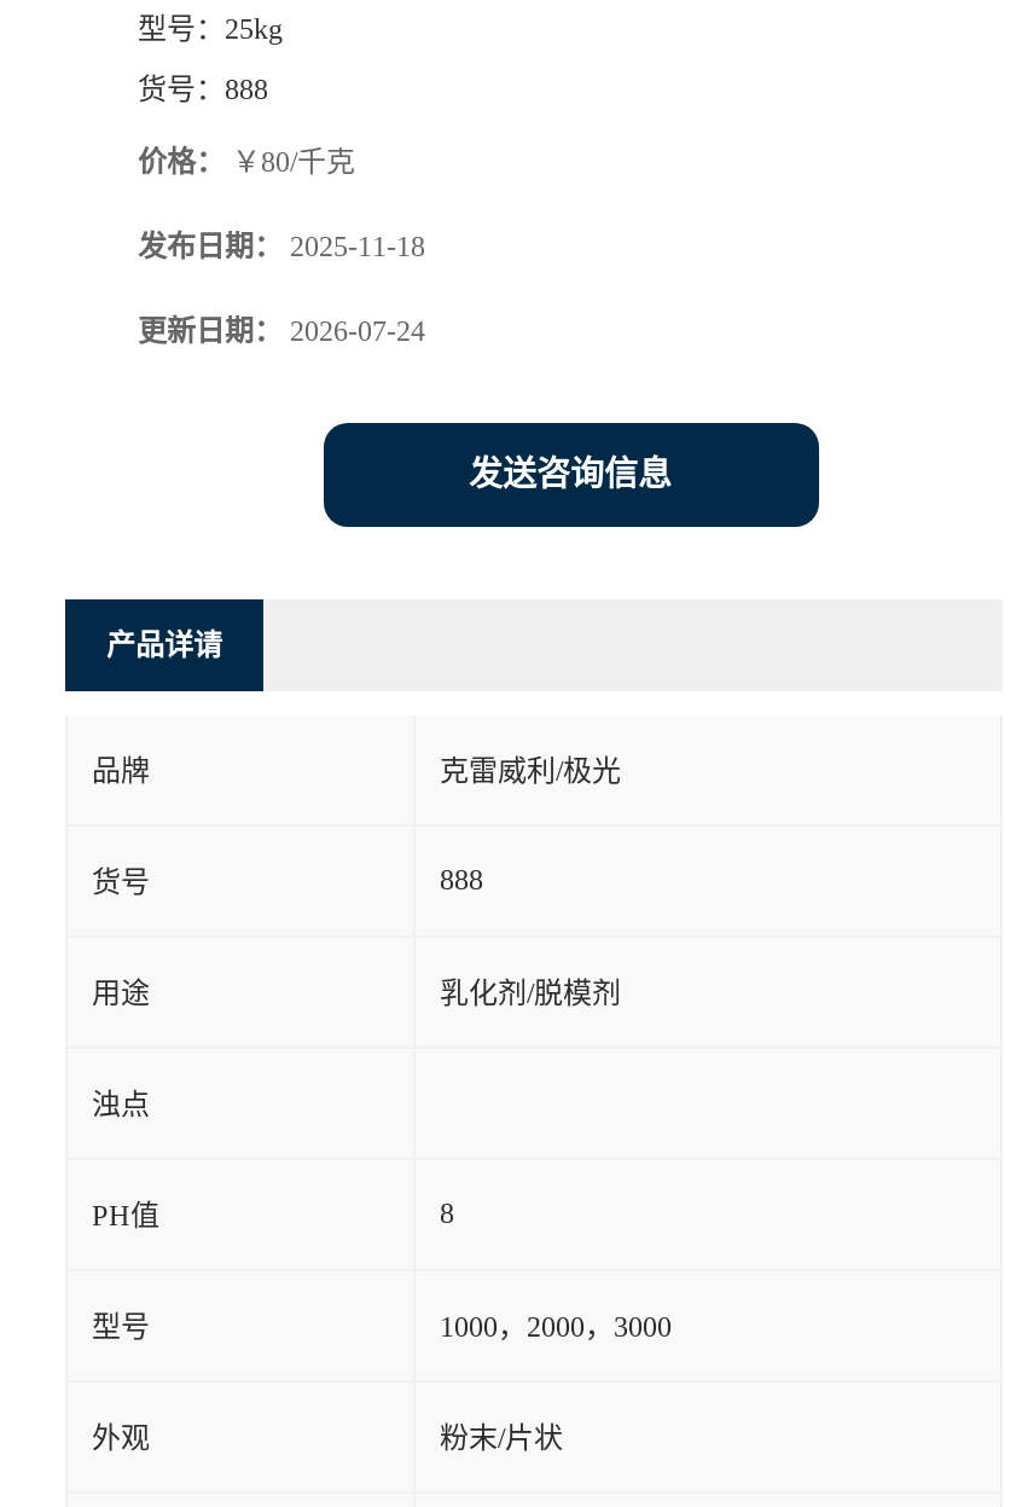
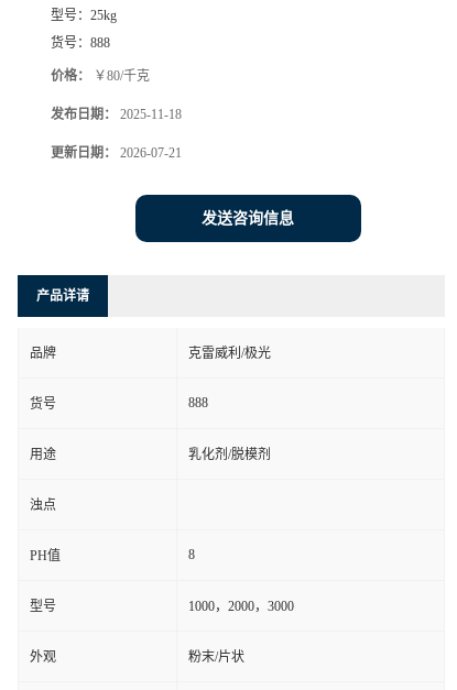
- 更新日期：2026-07-24
+ 更新日期：2026-07-21
